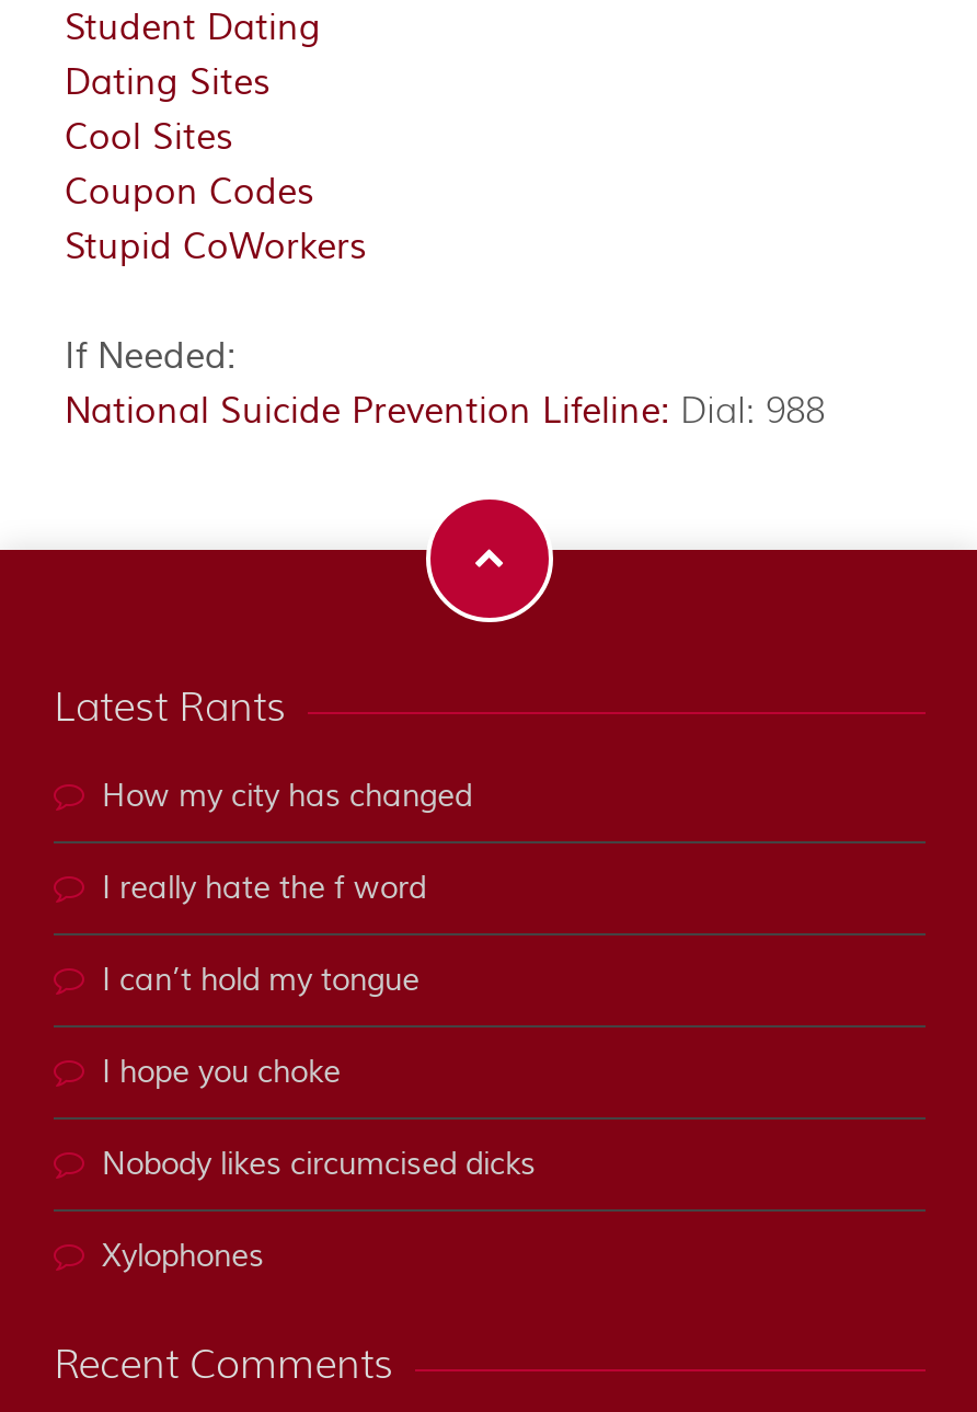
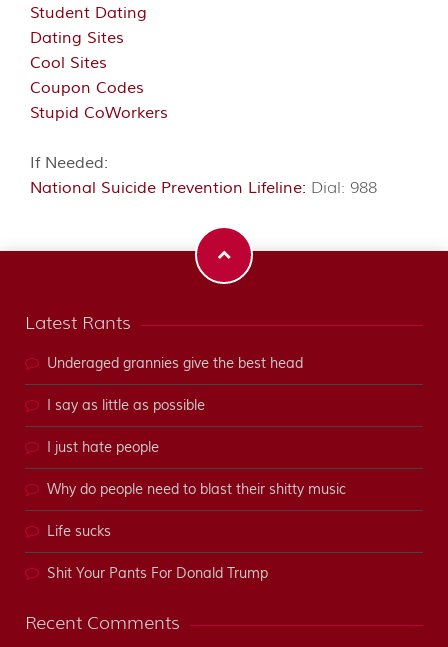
- How my city has changed
+ Underaged grannies give the best head

- I really hate the f word
+ I say as little as possible

- I can’t hold my tongue
+ I just hate people

- I hope you choke
+ Why do people need to blast their shitty music

- Nobody likes circumcised dicks
+ Life sucks

- Xylophones
+ Shit Your Pants For Donald Trump
